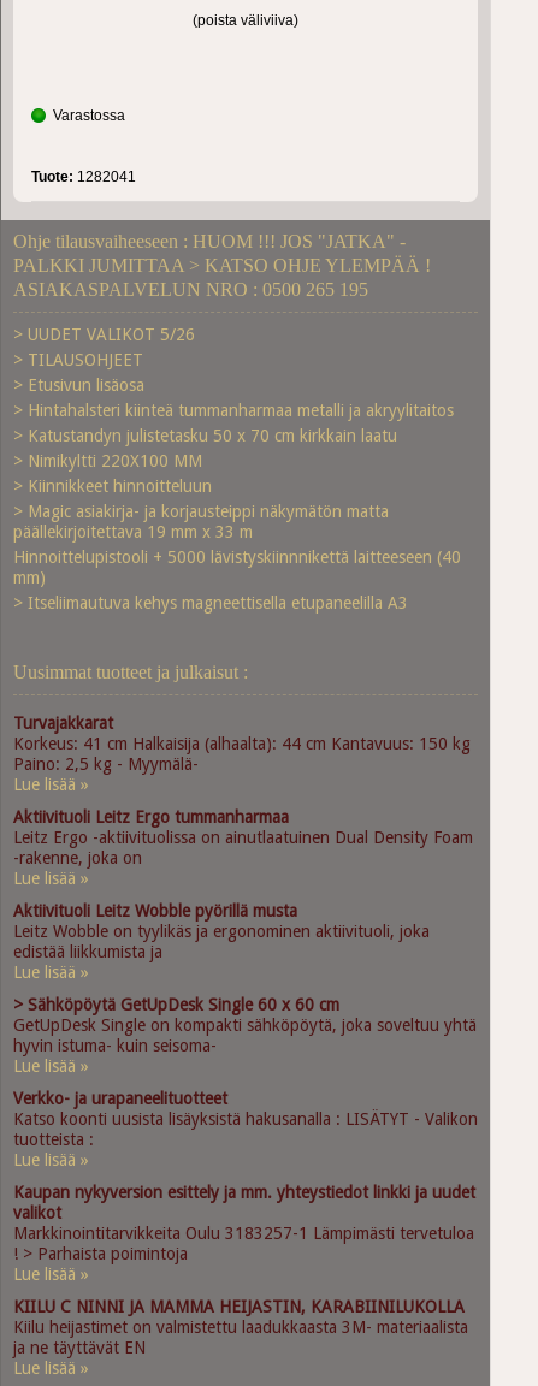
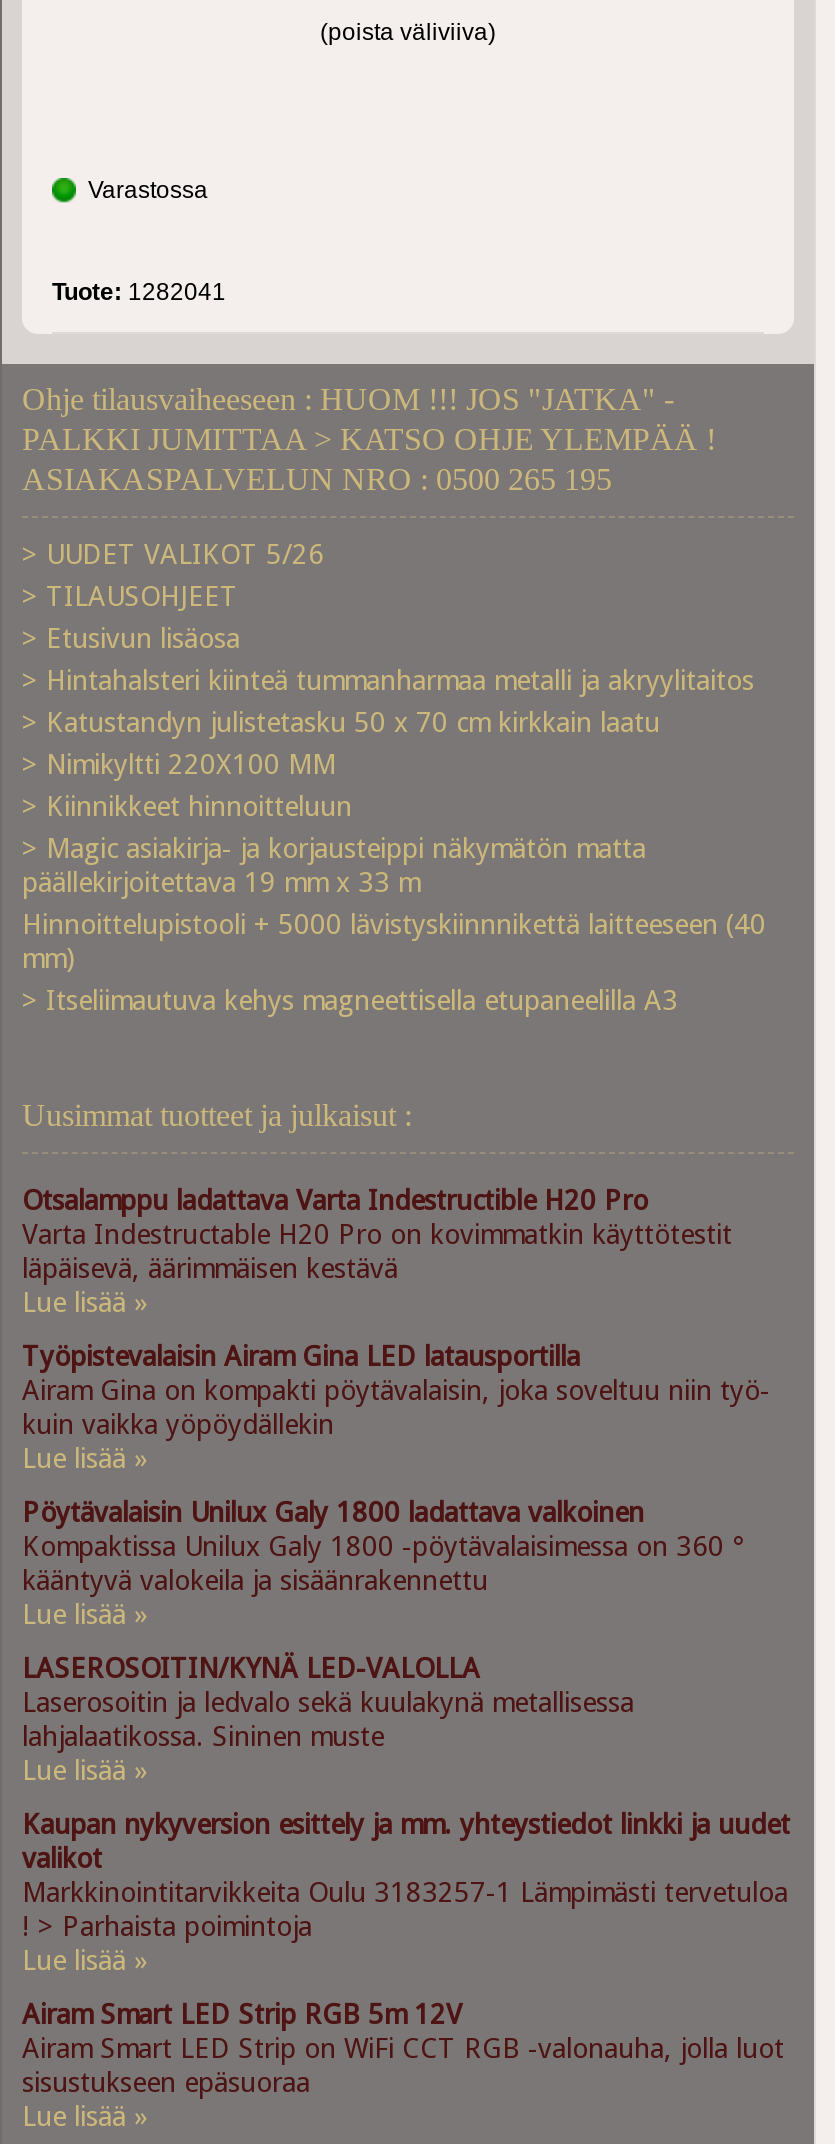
- Turvajakkarat
- Korkeus: 41 cm Halkaisija (alhaalta): 44 cm Kantavuus: 150 kg
- Paino: 2,5 kg - Myymälä-
+ Otsalamppu ladattava Varta Indestructible H20 Pro
+ Varta Indestructable H20 Pro on kovimmatkin käyttötestit
+ läpäisevä, äärimmäisen kestävä

- Aktiivituoli Leitz Ergo tummanharmaa
- Leitz Ergo -aktiivituolissa on ainutlaatuinen Dual Density Foam
- -rakenne, joka on
+ Työpistevalaisin Airam Gina LED latausportilla
+ Airam Gina on kompakti pöytävalaisin, joka soveltuu niin työ-
+ kuin vaikka yöpöydällekin

- Aktiivituoli Leitz Wobble pyörillä musta
- Leitz Wobble on tyylikäs ja ergonominen aktiivituoli, joka
- edistää liikkumista ja
+ Pöytävalaisin Unilux Galy 1800 ladattava valkoinen
+ Kompaktissa Unilux Galy 1800 -pöytävalaisimessa on 360 °
+ kääntyvä valokeila ja sisäänrakennettu

- > Sähköpöytä GetUpDesk Single 60 x 60 cm
- GetUpDesk Single on kompakti sähköpöytä, joka soveltuu yhtä
- hyvin istuma- kuin seisoma-
- Lue lisää »
- Verkko- ja urapaneelituotteet
- Katso koonti uusista lisäyksistä hakusanalla : LISÄTYT - Valikon
- tuotteista :
+ LASEROSOITIN/KYNÄ LED-VALOLLA
+ Laserosoitin ja ledvalo sekä kuulakynä metallisessa
+ lahjalaatikossa. Sininen muste

- KIILU C NINNI JA MAMMA HEIJASTIN, KARABIINILUKOLLA
- Kiilu heijastimet on valmistettu laadukkaasta 3M- materiaalista
- ja ne täyttävät EN
+ Airam Smart LED Strip RGB 5m 12V
+ Airam Smart LED Strip on WiFi CCT RGB -valonauha, jolla luot
+ sisustukseen epäsuoraa
